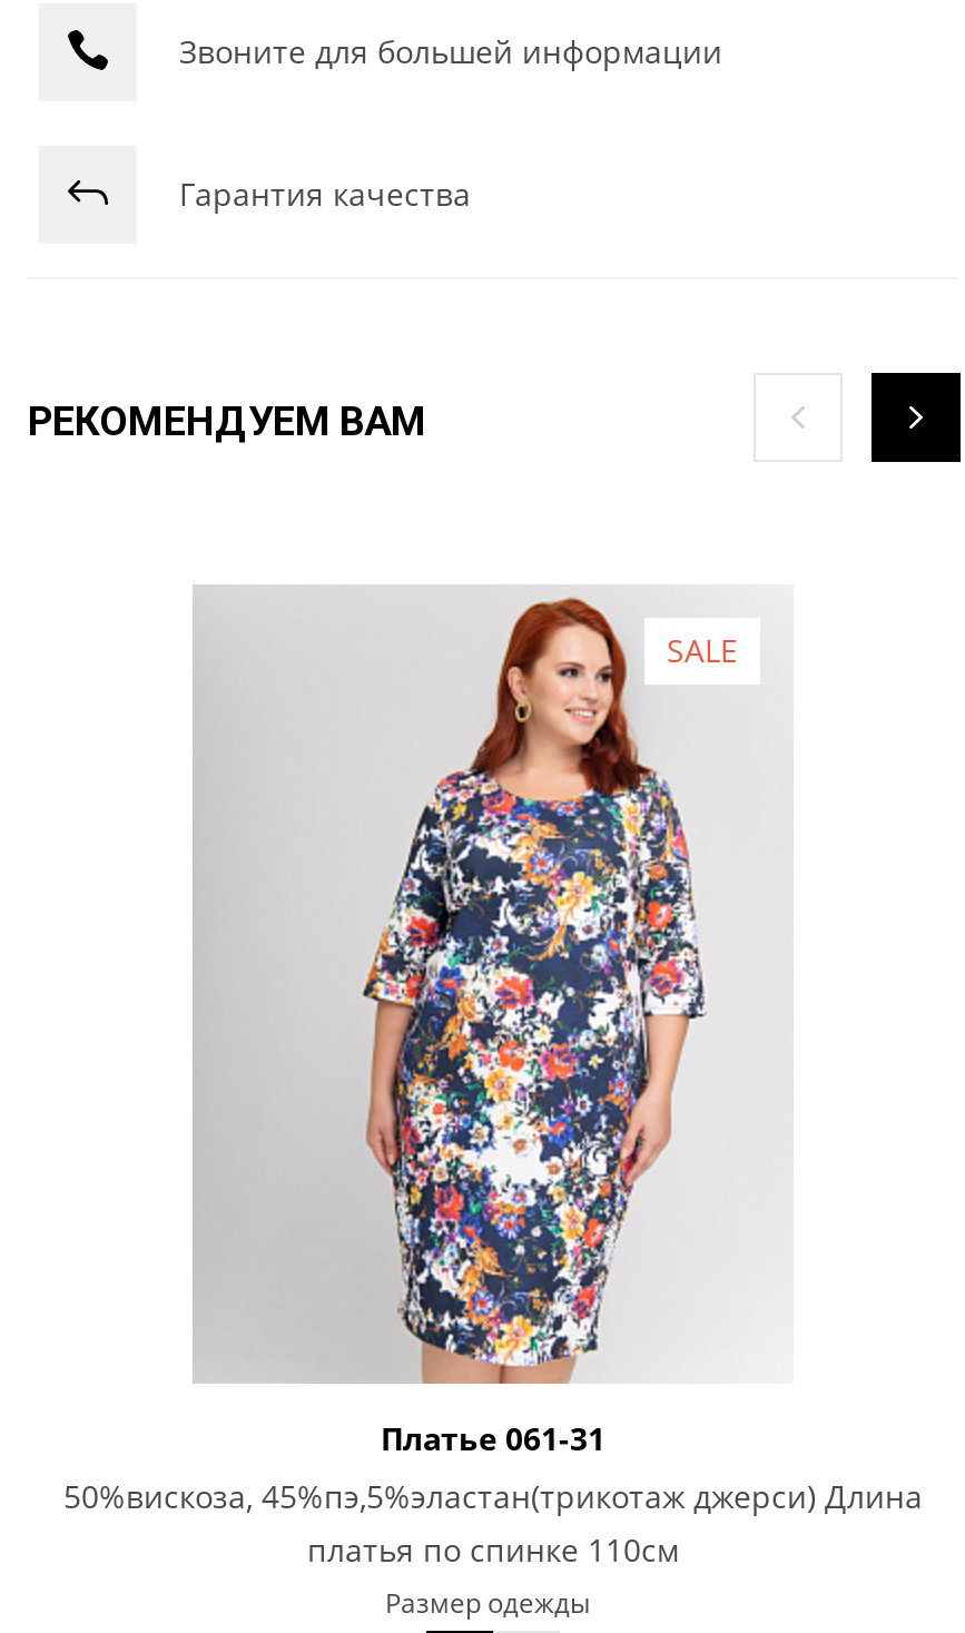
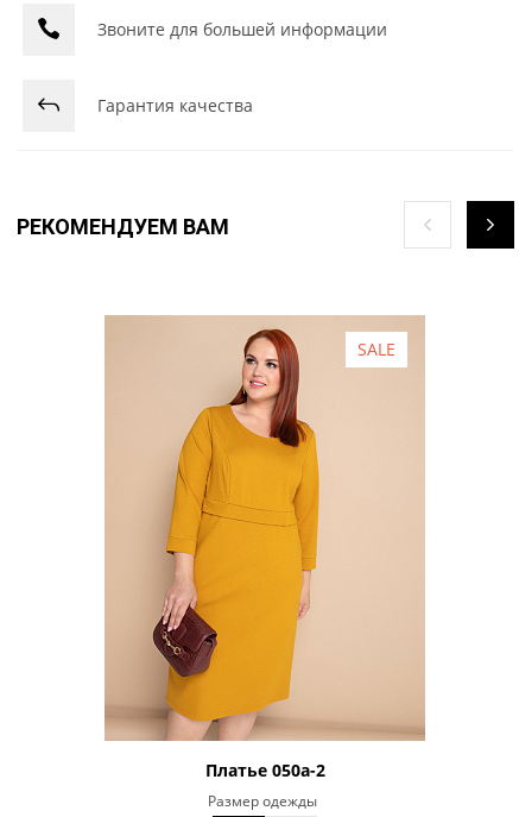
- [image]
- Платье 061-31
- 50%вискоза, 45%пэ,5%эластан(трикотаж джерси) Длина
- платья по спинке 110см
+ [image]
+ Платье 050а-2
